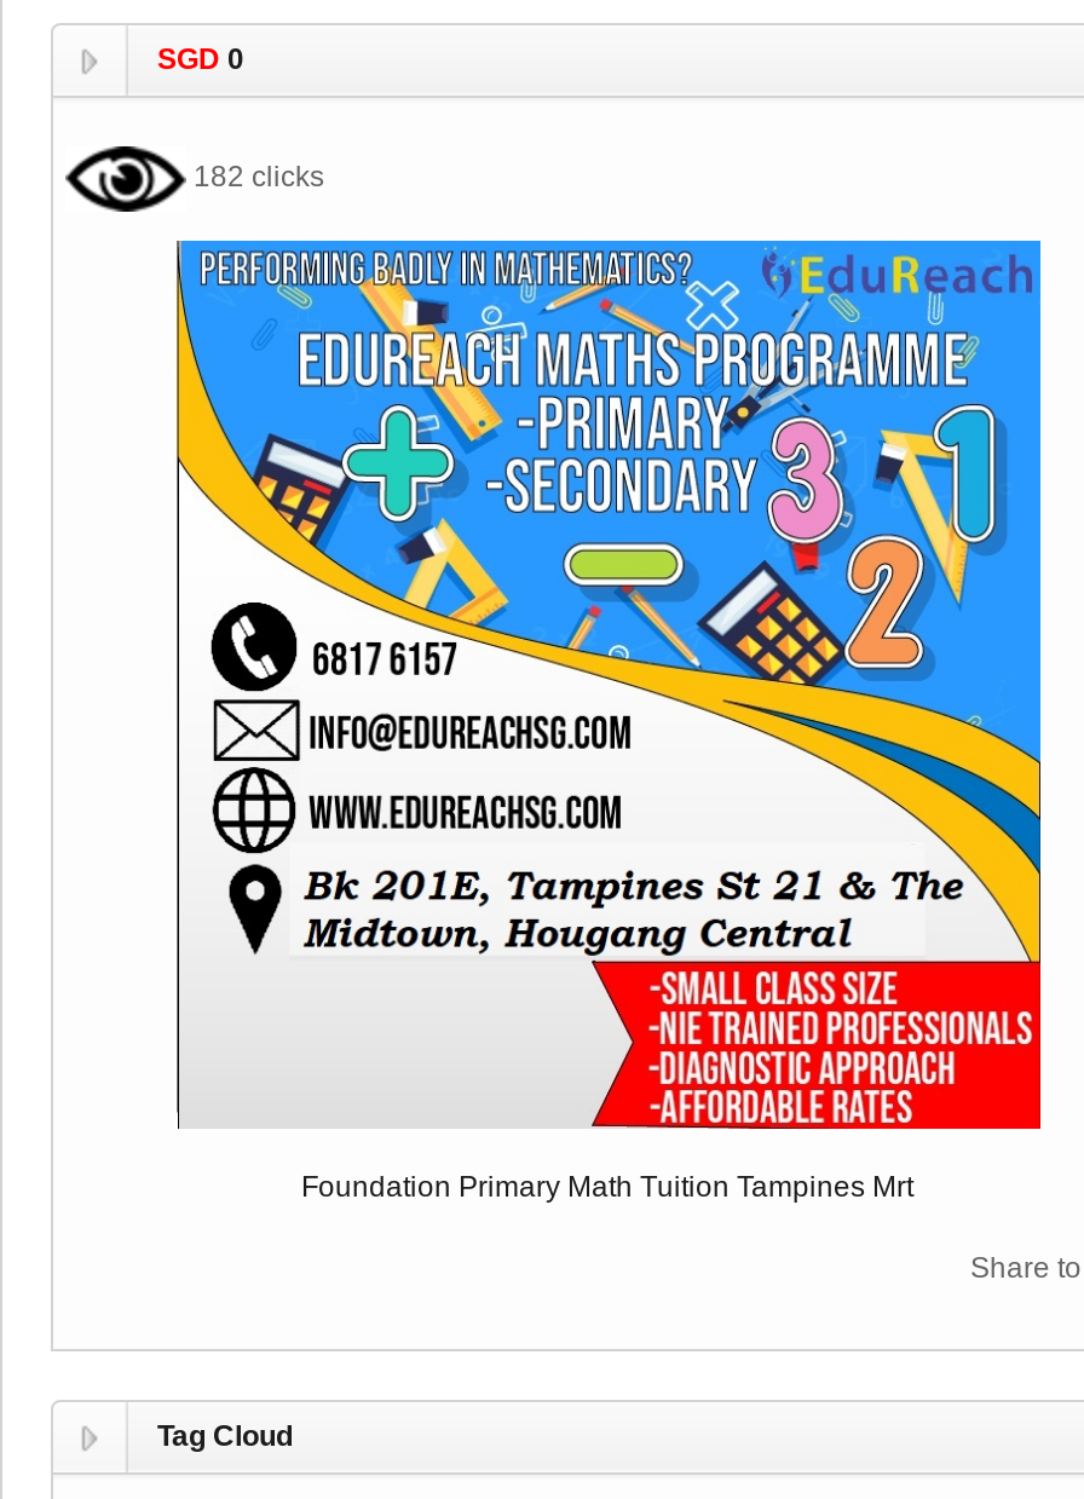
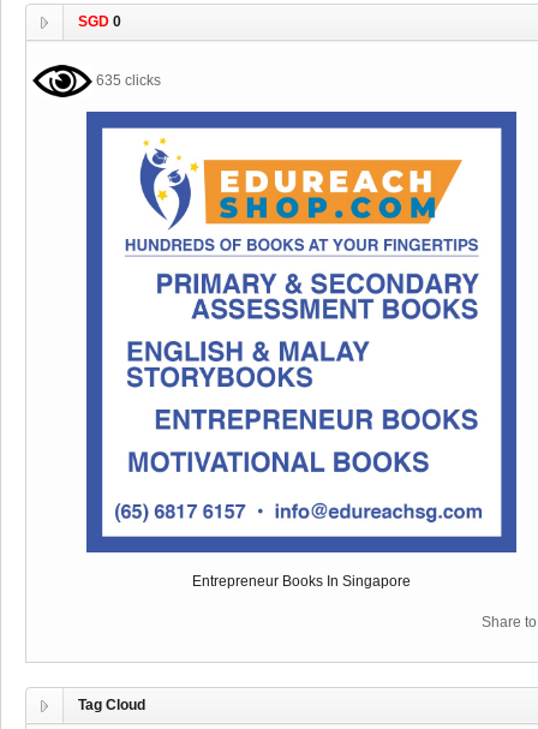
- 182 clicks
+ 635 clicks

- [image]
- Foundation Primary Math Tuition Tampines Mrt
+ [image]
+ Entrepreneur Books In Singapore
